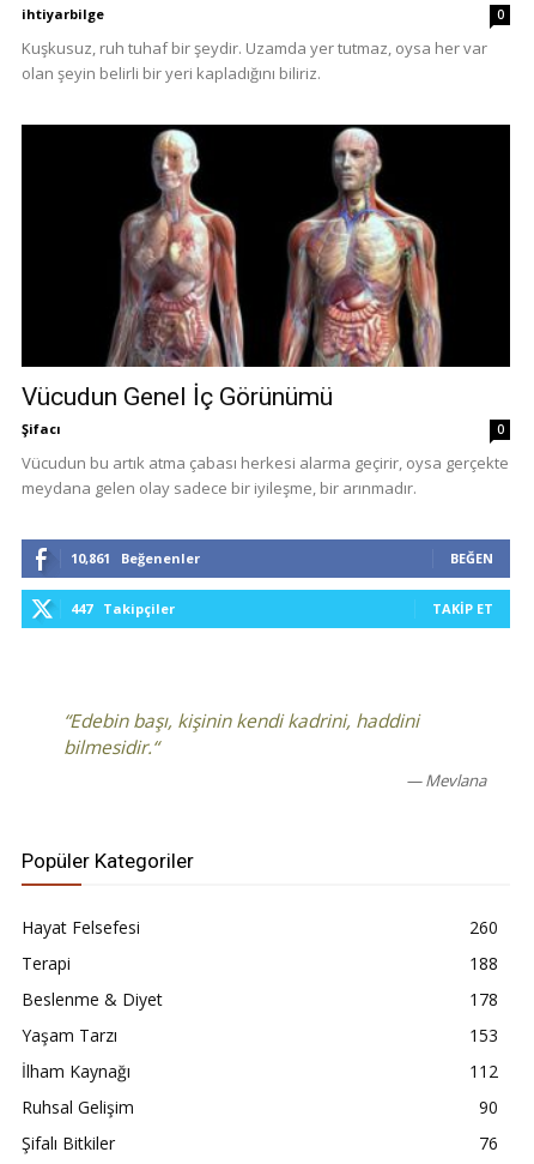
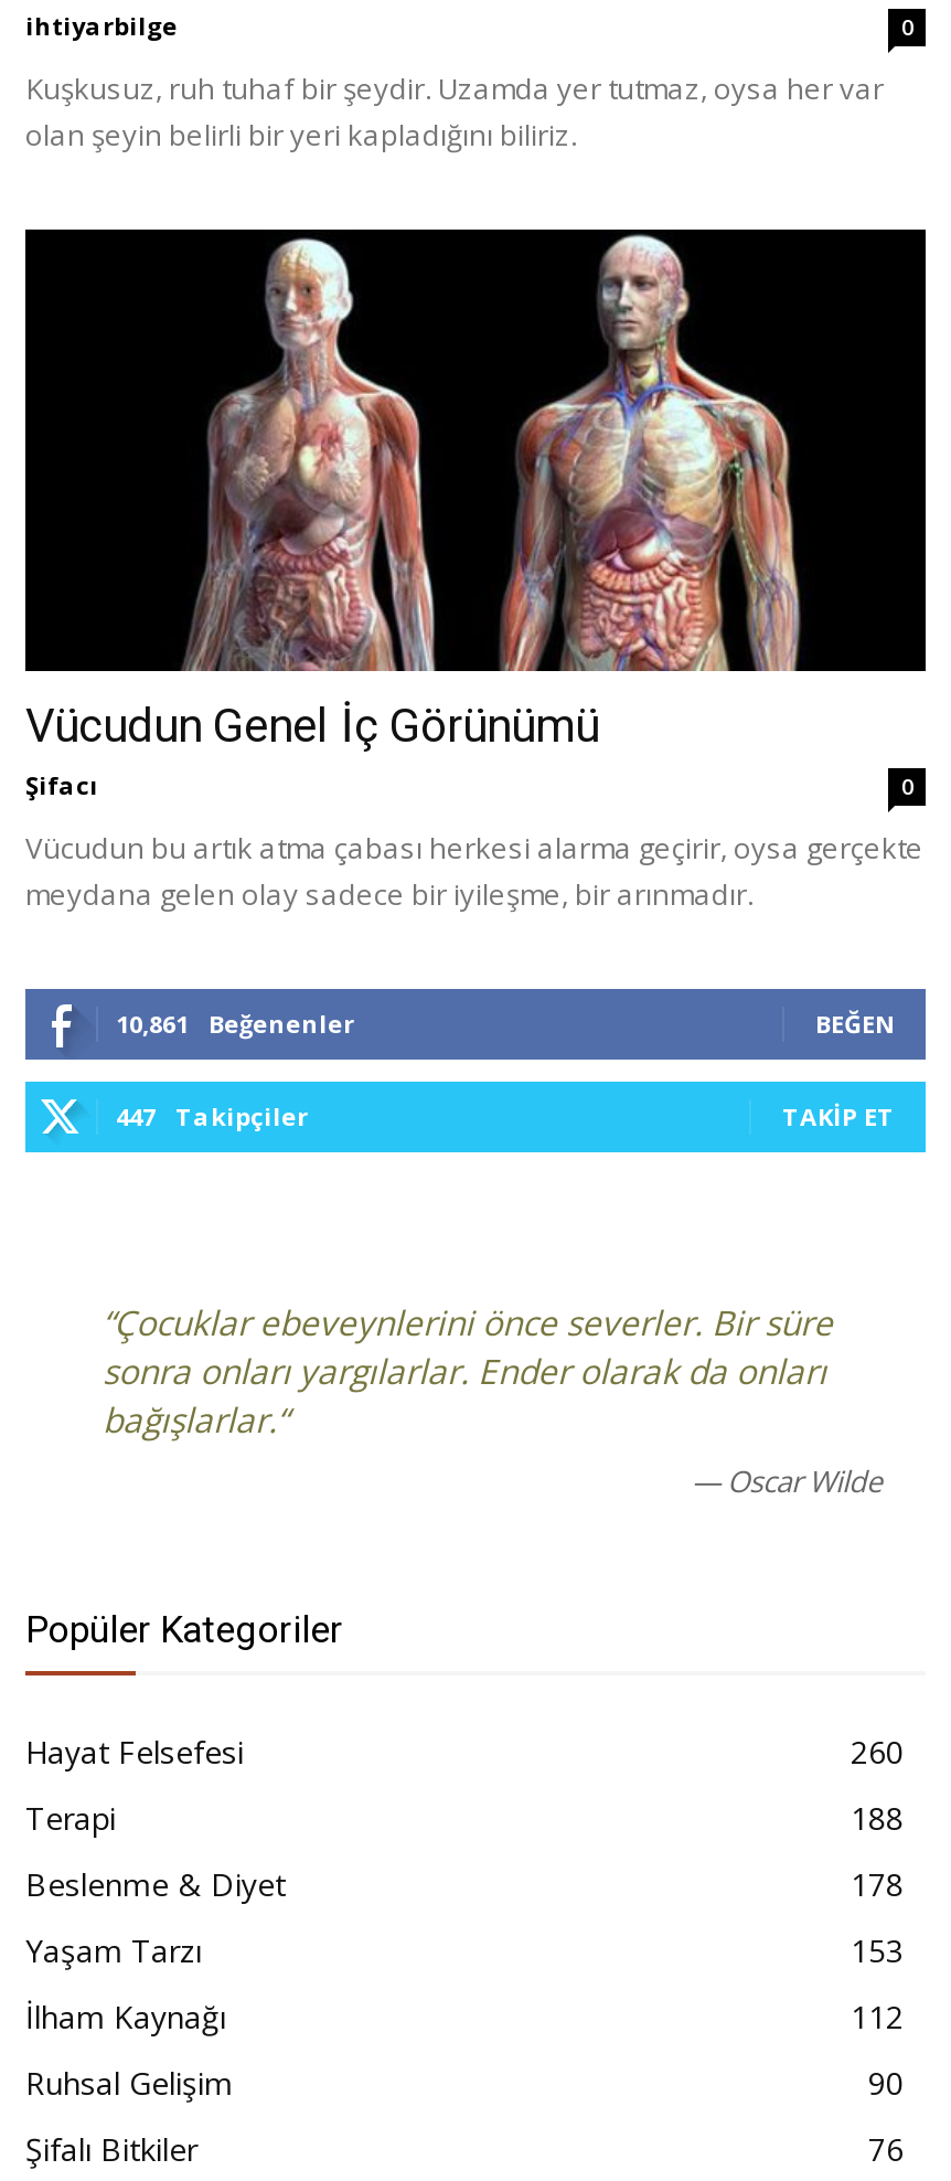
- “Edebin başı, kişinin kendi kadrini, haddini
- bilmesidir.“
- — Mevlana
+ “Çocuklar ebeveynlerini önce severler. Bir süre
+ sonra onları yargılarlar. Ender olarak da onları
+ bağışlarlar.“
+ — Oscar Wilde
